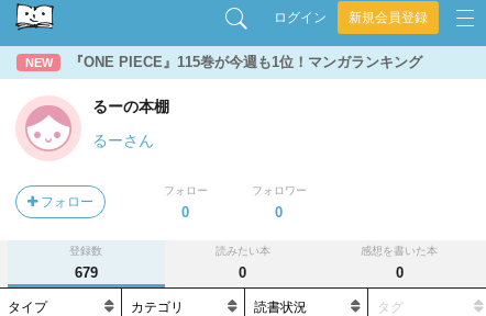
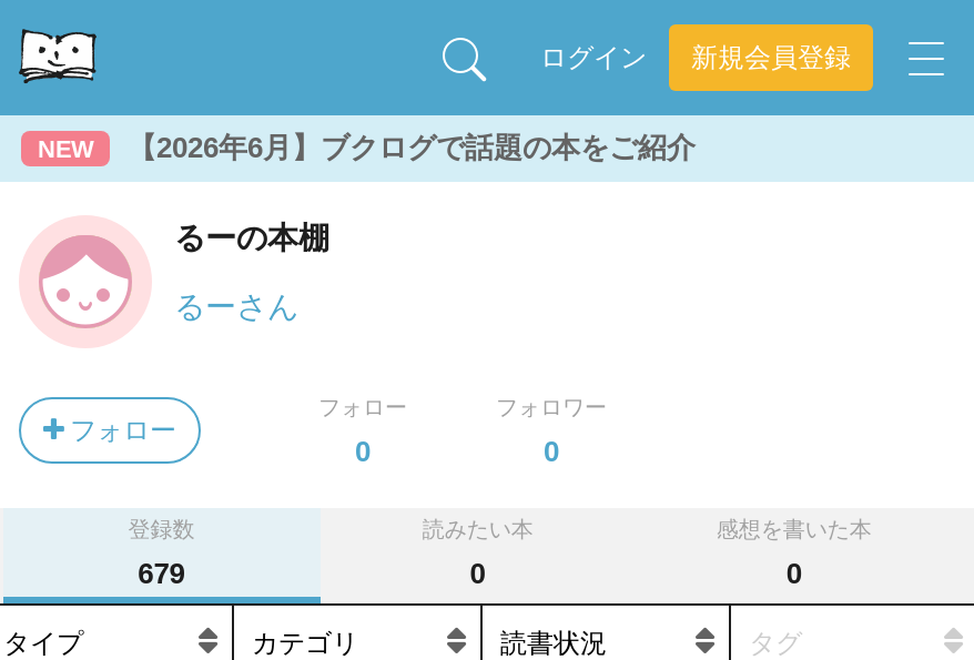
- 『ONE PIECE』115巻が今週も1位！マンガランキング
+ 【2026年6月】ブクログで話題の本をご紹介
